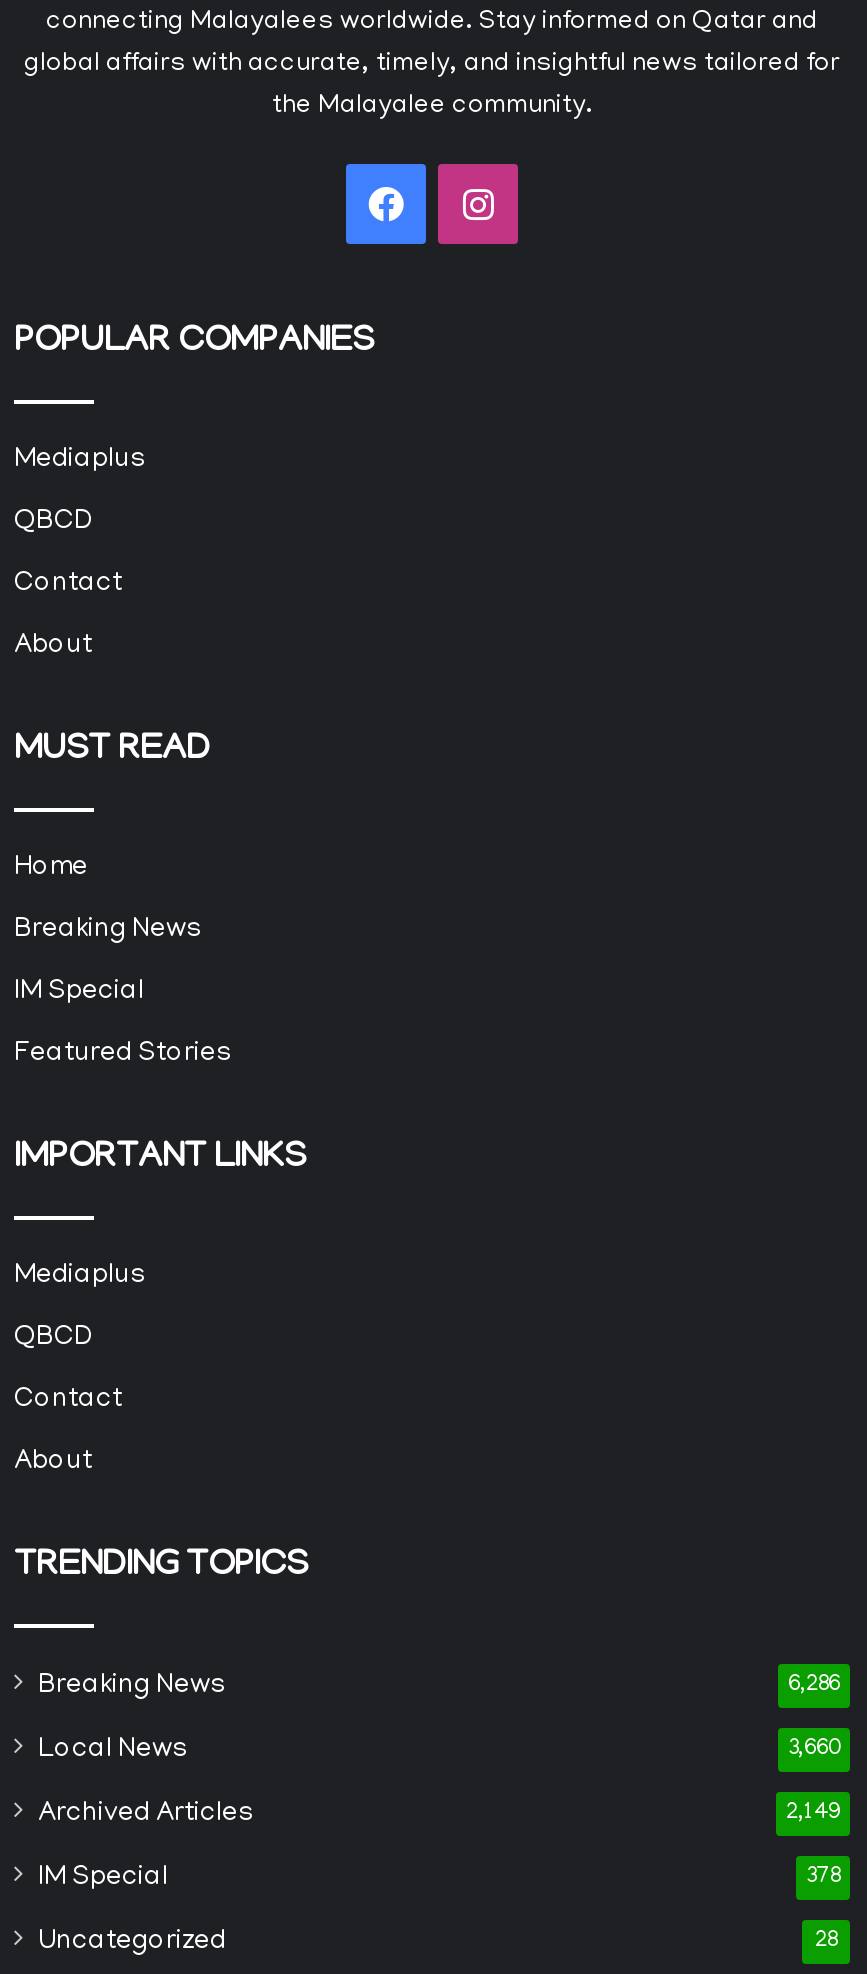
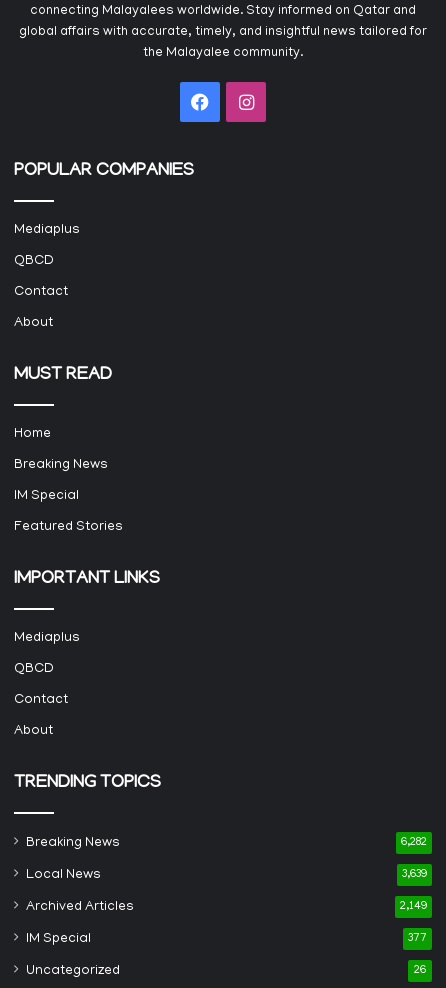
- 6,286
+ 6,282

- 3,660
+ 3,639

- 378
+ 377

- 28
+ 26
